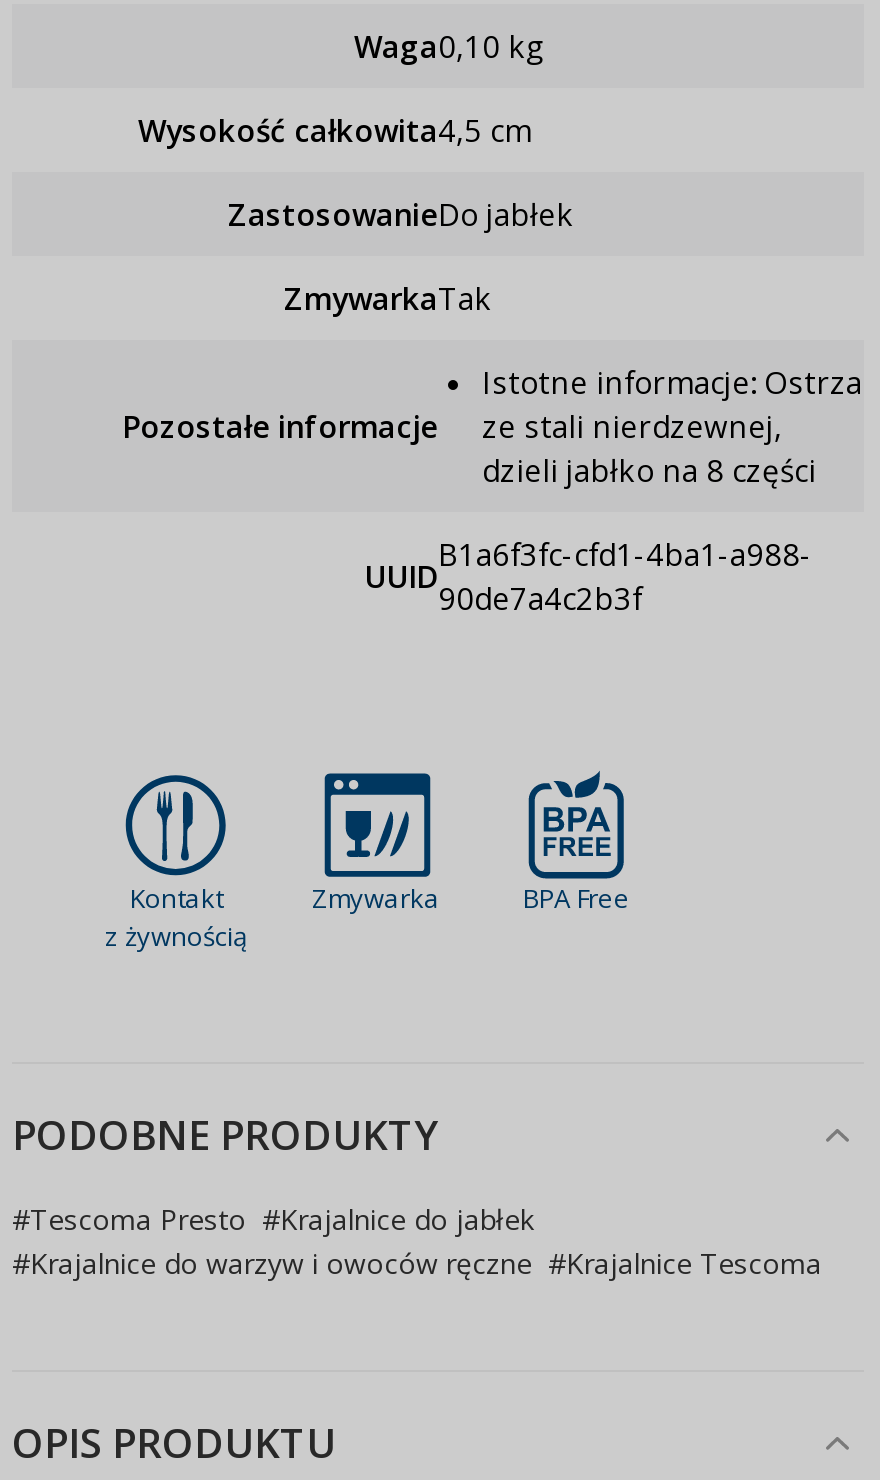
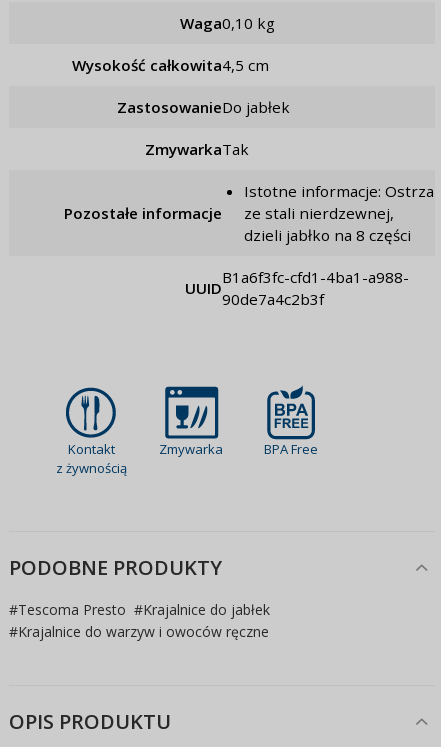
- #Krajalnice do warzyw i owoców ręczne #Krajalnice Tescoma
+ #Krajalnice do warzyw i owoców ręczne
